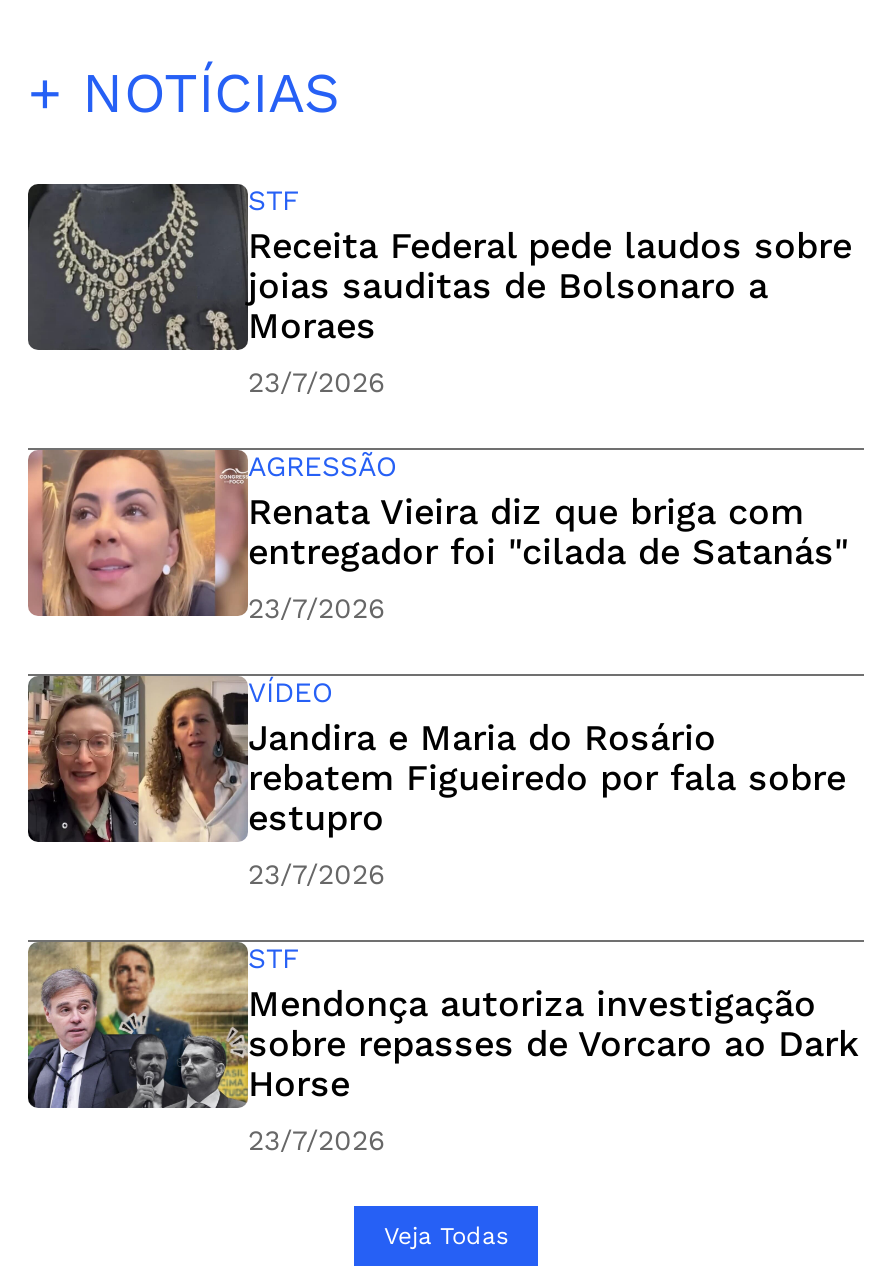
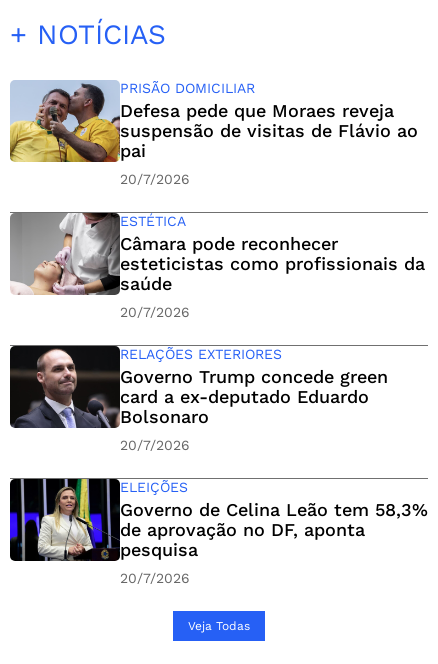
- [image]
- STF
- Receita Federal pede laudos sobre
- joias sauditas de Bolsonaro a
- Moraes
+ [image]
+ PRISÃO DOMICILIAR
+ Defesa pede que Moraes reveja
+ suspensão de visitas de Flávio ao
+ pai

- 23/7/2026
+ 20/7/2026

- [image]
- AGRESSÃO
- Renata Vieira diz que briga com
- entregador foi "cilada de Satanás"
+ [image]
+ ESTÉTICA
+ Câmara pode reconhecer
+ esteticistas como profissionais da
+ saúde

- 23/7/2026
+ 20/7/2026

- [image]
- VÍDEO
- Jandira e Maria do Rosário
- rebatem Figueiredo por fala sobre
- estupro
+ [image]
+ RELAÇÕES EXTERIORES
+ Governo Trump concede green
+ card a ex-deputado Eduardo
+ Bolsonaro

- 23/7/2026
+ 20/7/2026

- [image]
- STF
- Mendonça autoriza investigação
- sobre repasses de Vorcaro ao Dark
- Horse
+ [image]
+ ELEIÇÕES
+ Governo de Celina Leão tem 58,3%
+ de aprovação no DF, aponta
+ pesquisa

- 23/7/2026
+ 20/7/2026
